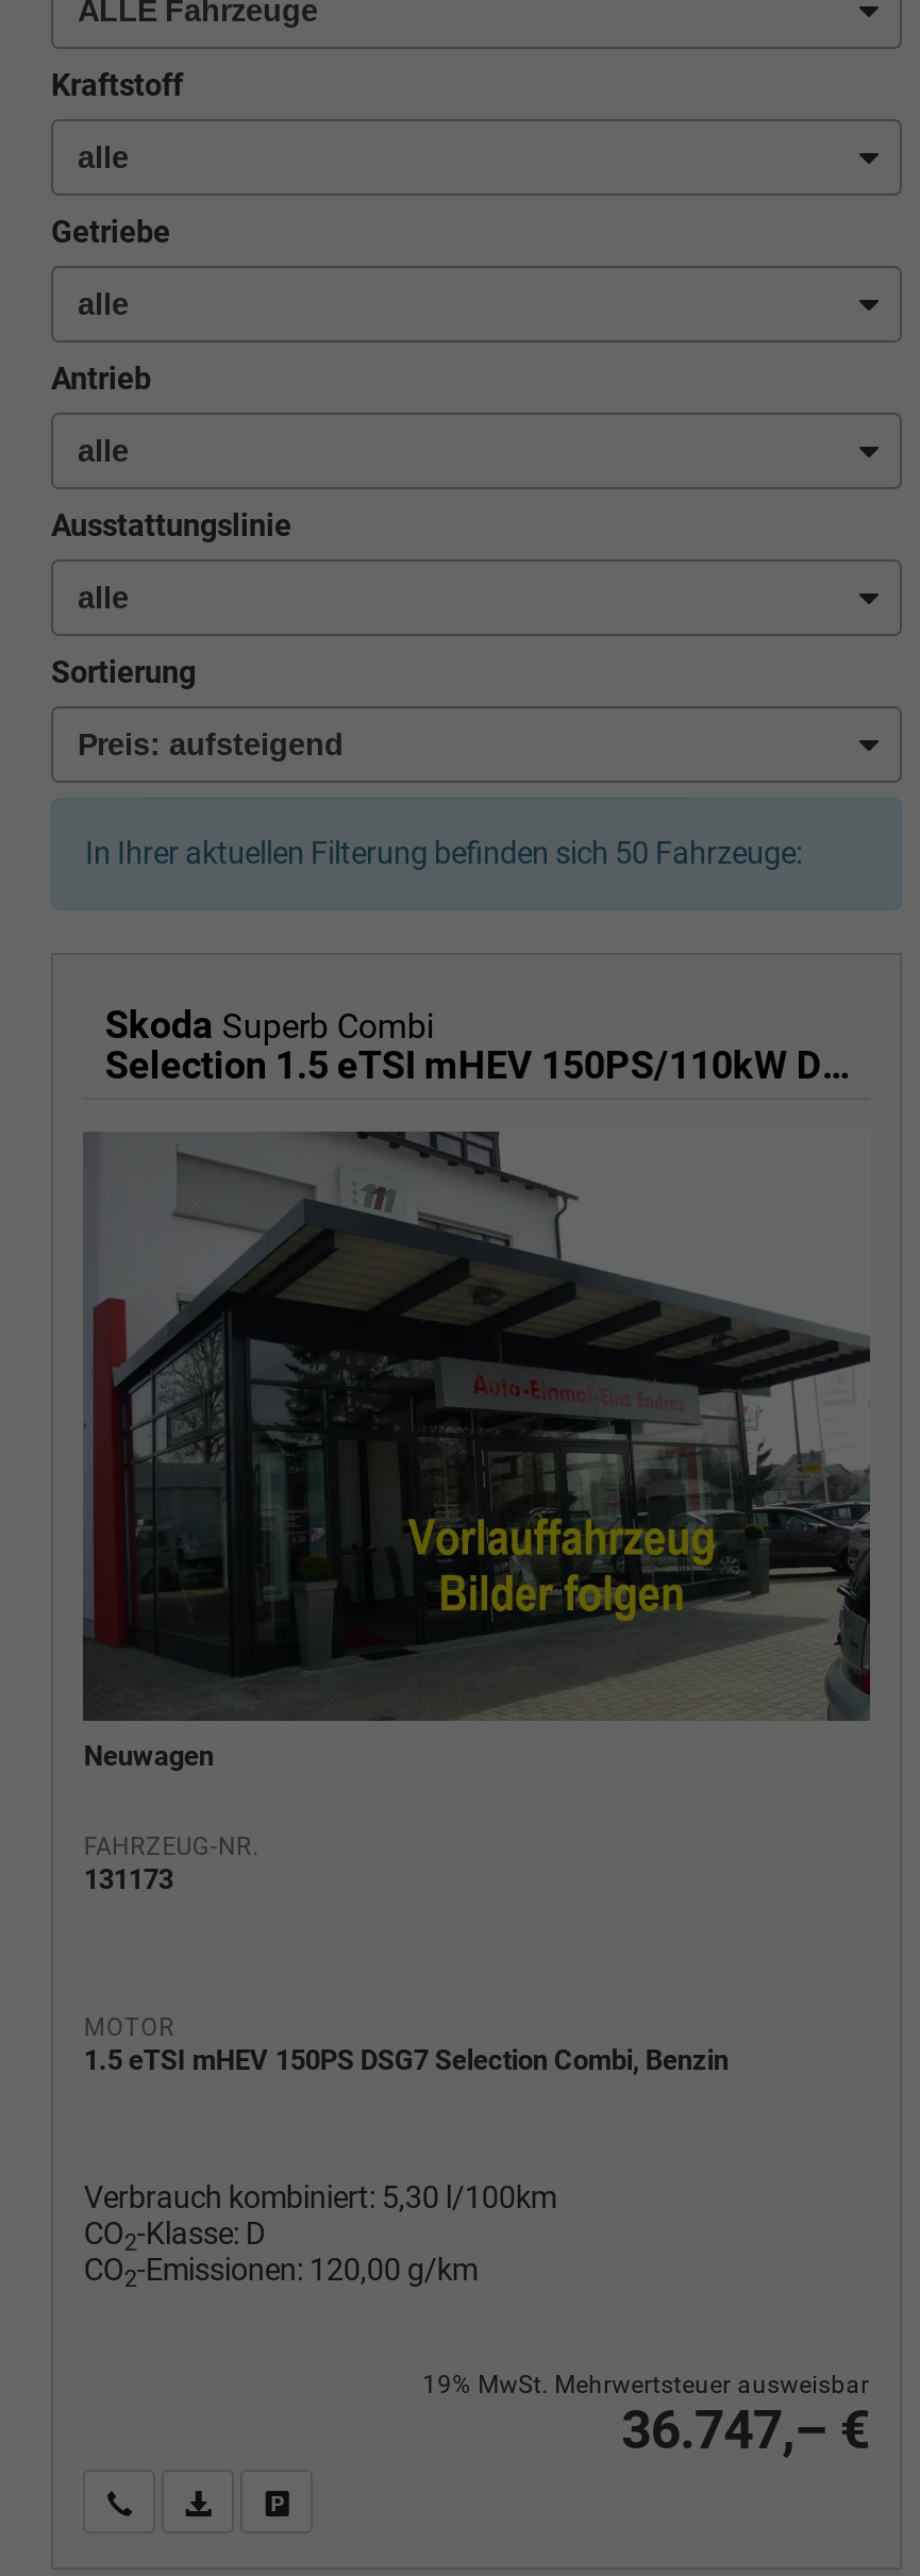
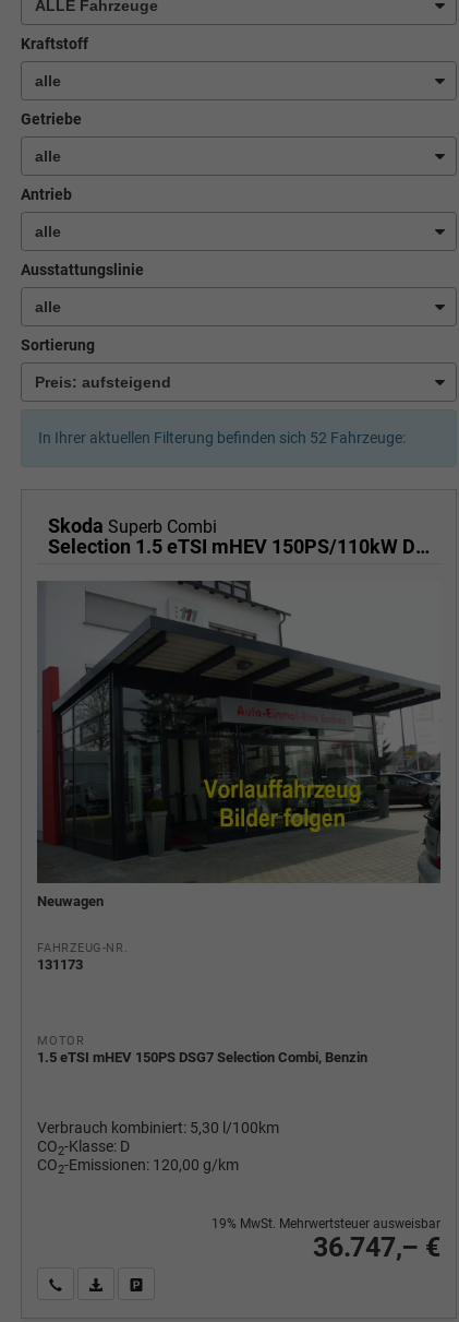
- In Ihrer aktuellen Filterung befinden sich 50 Fahrzeuge:
+ In Ihrer aktuellen Filterung befinden sich 52 Fahrzeuge:
